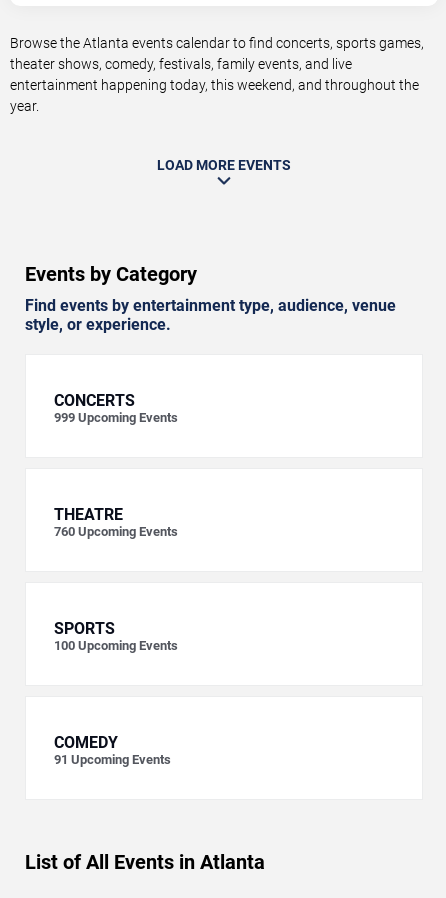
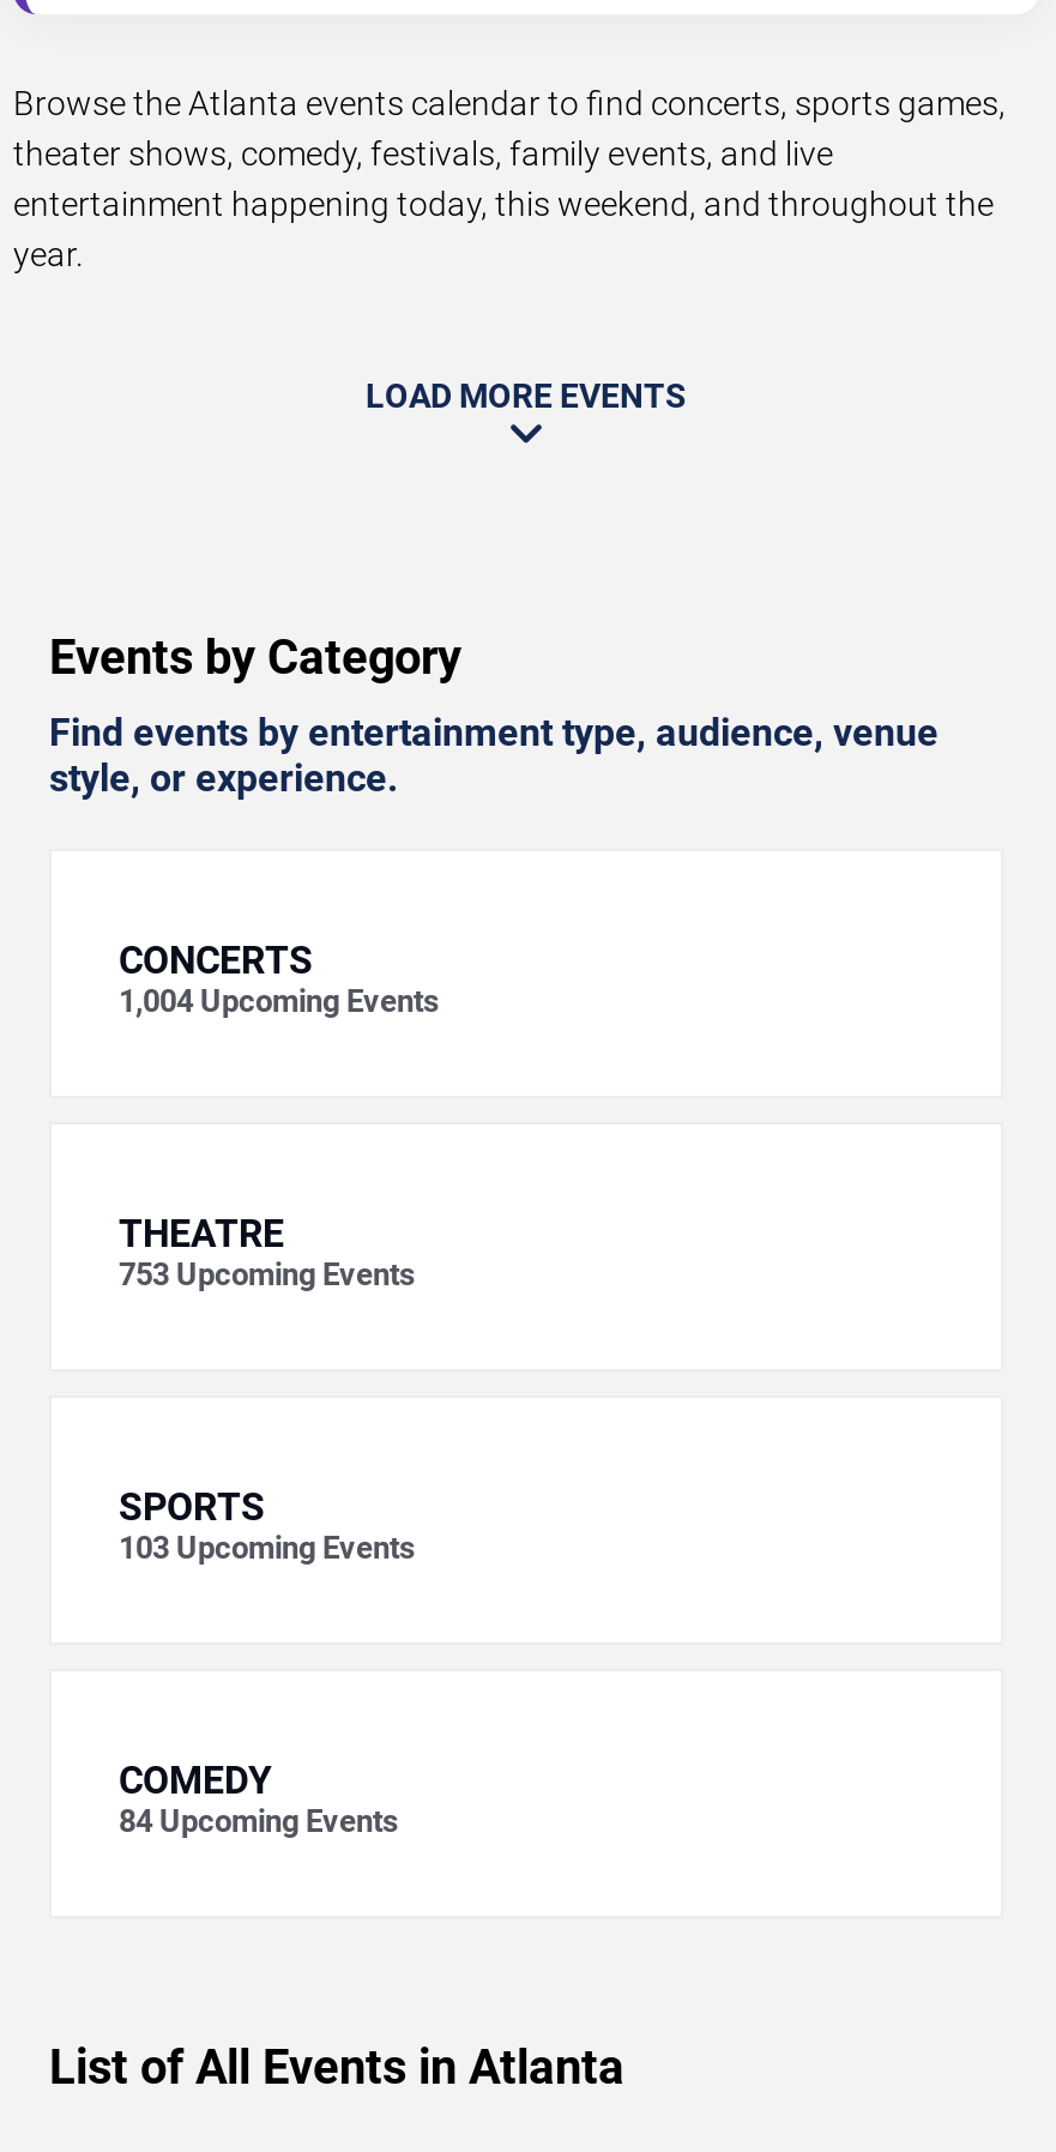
- 999 Upcoming Events
+ 1,004 Upcoming Events

- 760 Upcoming Events
+ 753 Upcoming Events

- 100 Upcoming Events
+ 103 Upcoming Events

- 91 Upcoming Events
+ 84 Upcoming Events
